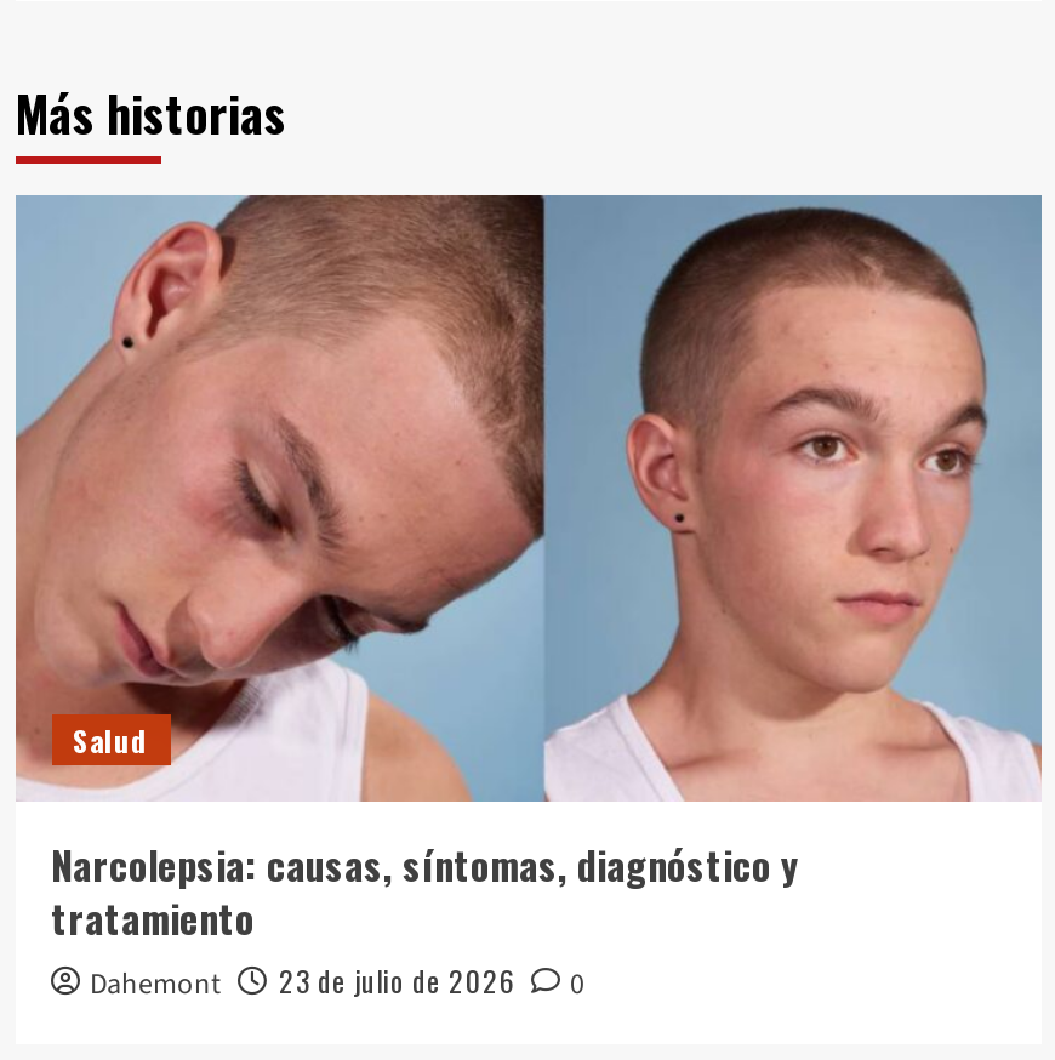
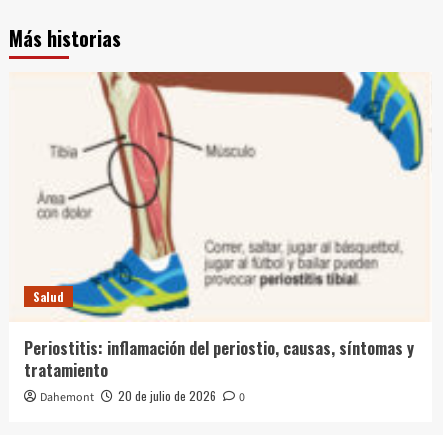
- [image]
- Narcolepsia: causas, síntomas, diagnóstico y
+ [image]
+ Periostitis: inflamación del periostio, causas, síntomas y

- Dahemont 23 de julio de 2026 0
+ Dahemont 20 de julio de 2026 0
